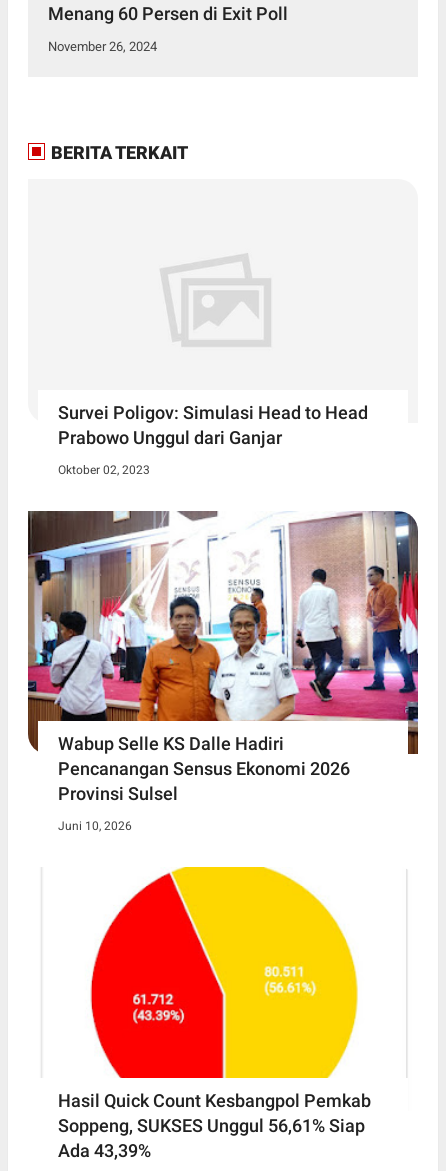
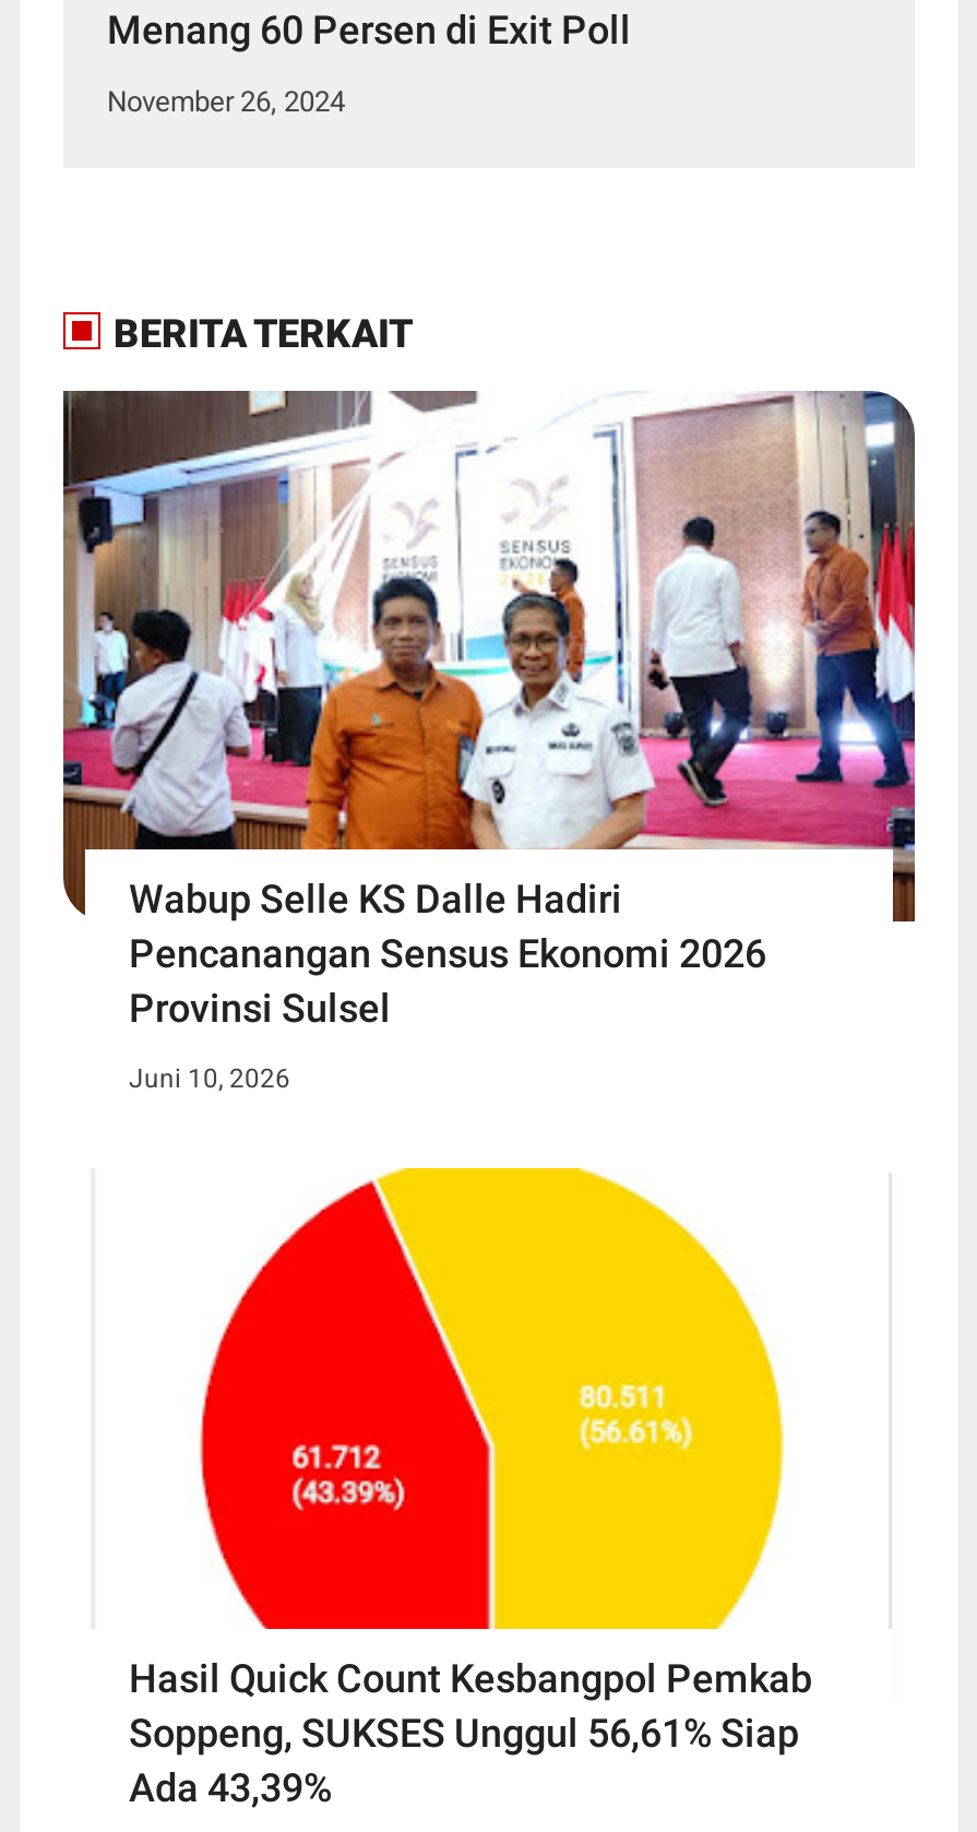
- Survei Poligov: Simulasi Head to Head
- Prabowo Unggul dari Ganjar
- Oktober 02, 2023
